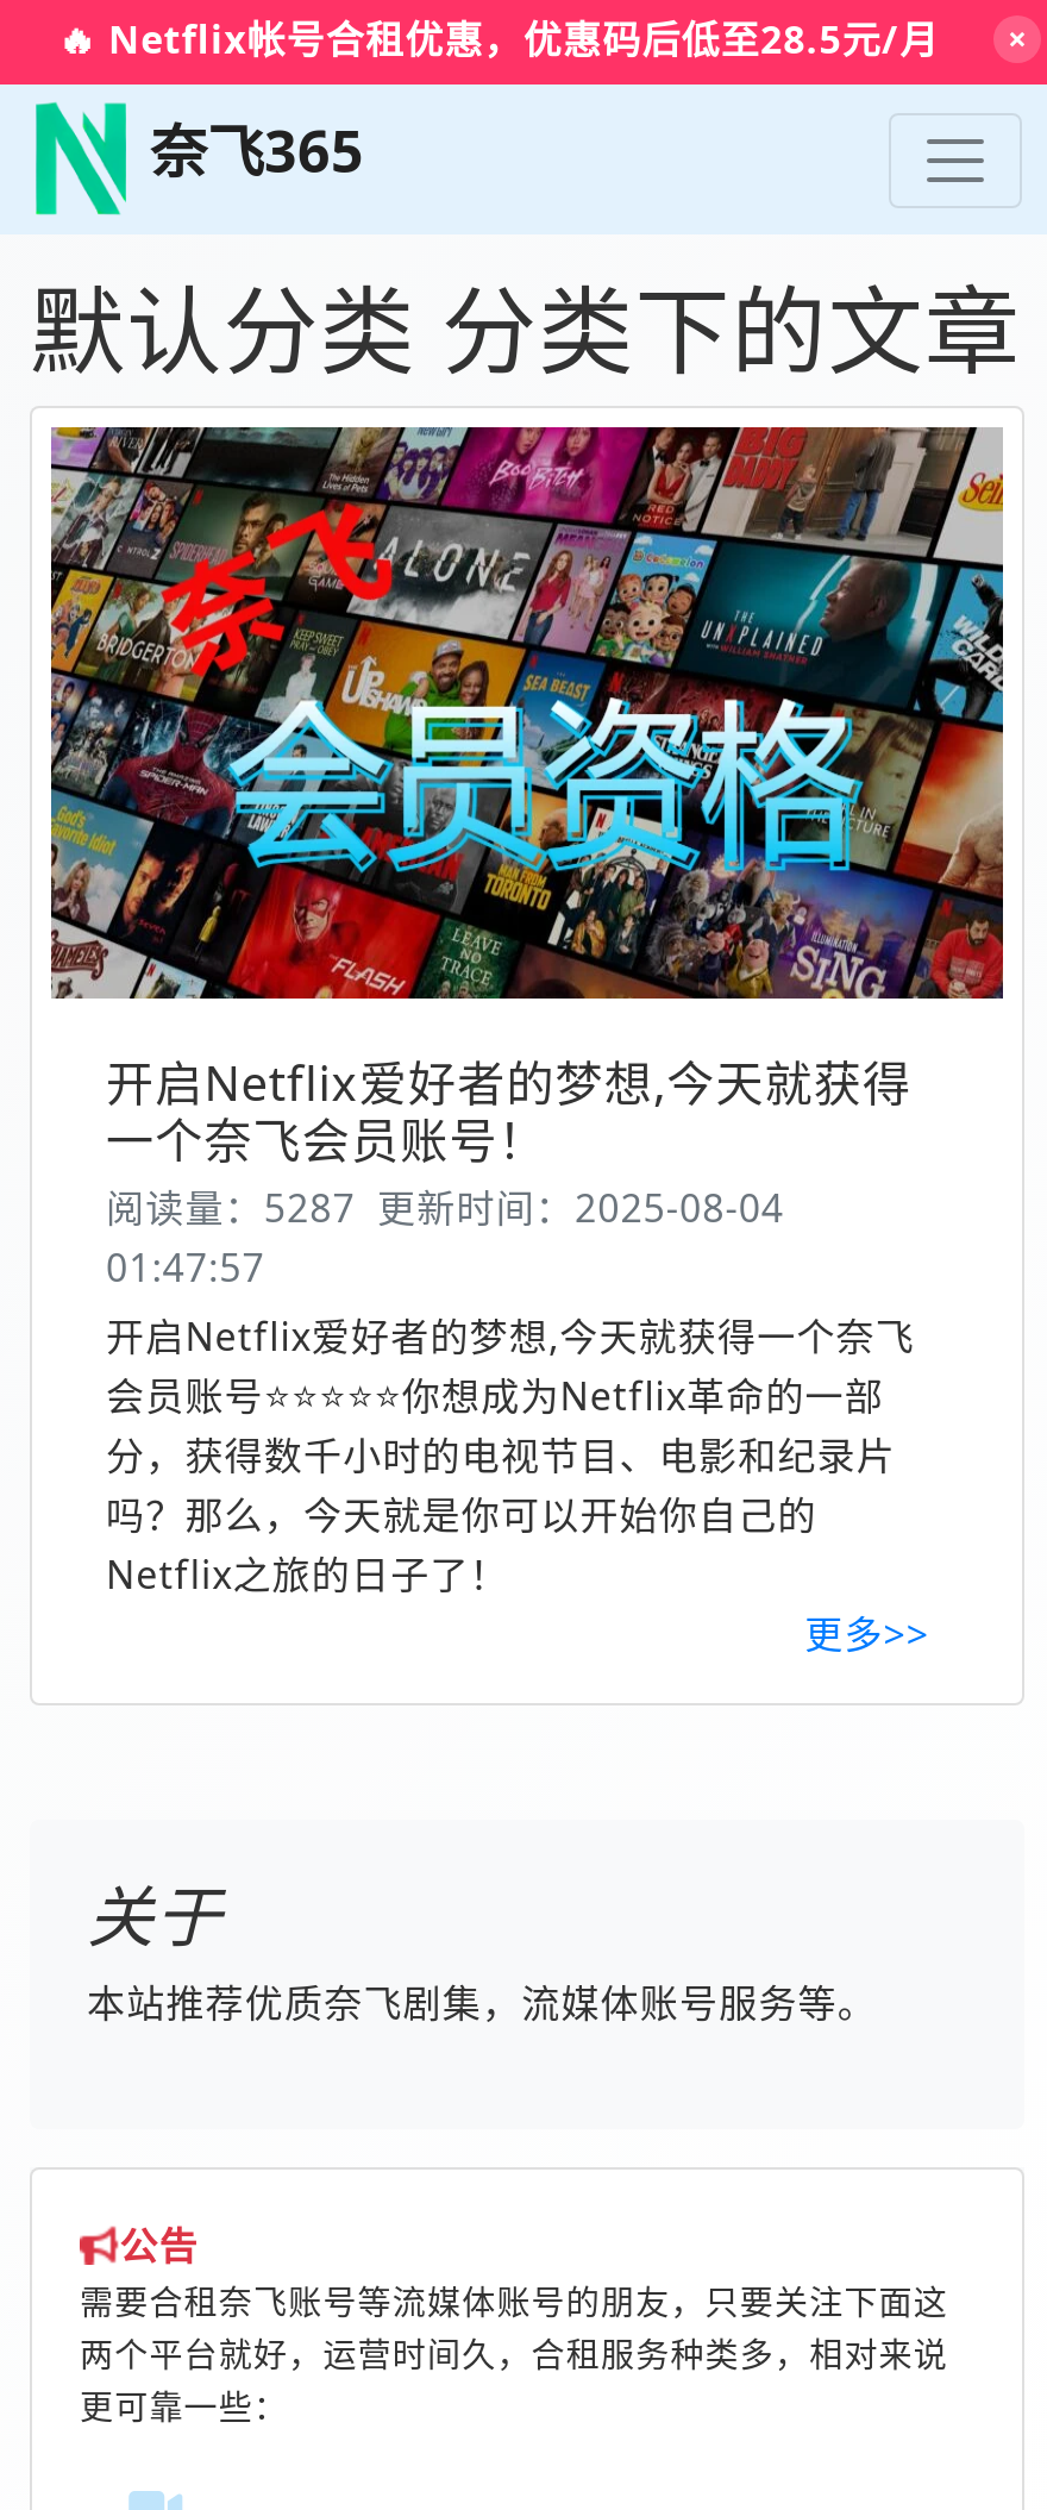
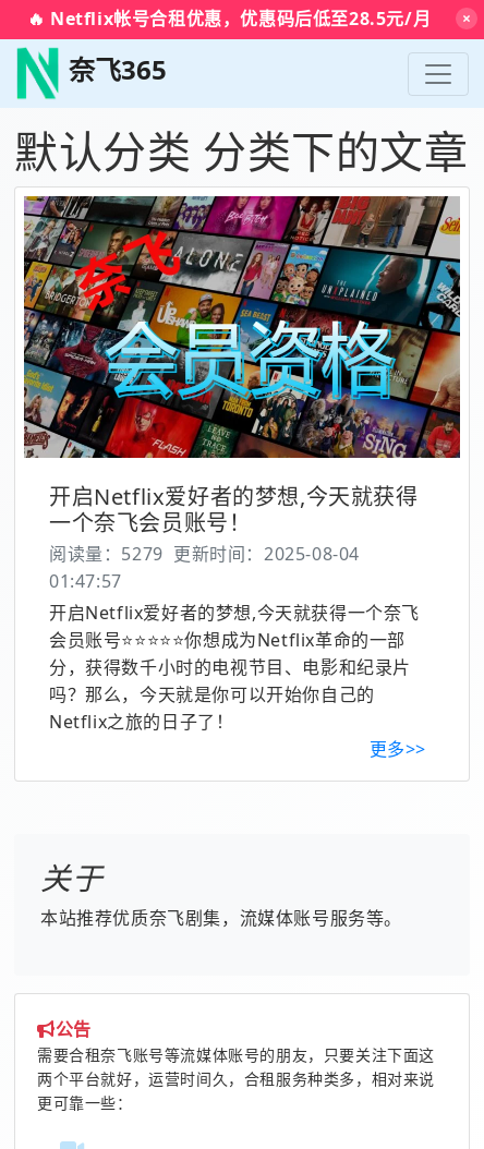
- 阅读量：5287更新时间：2025-08-04
+ 阅读量：5279更新时间：2025-08-04
